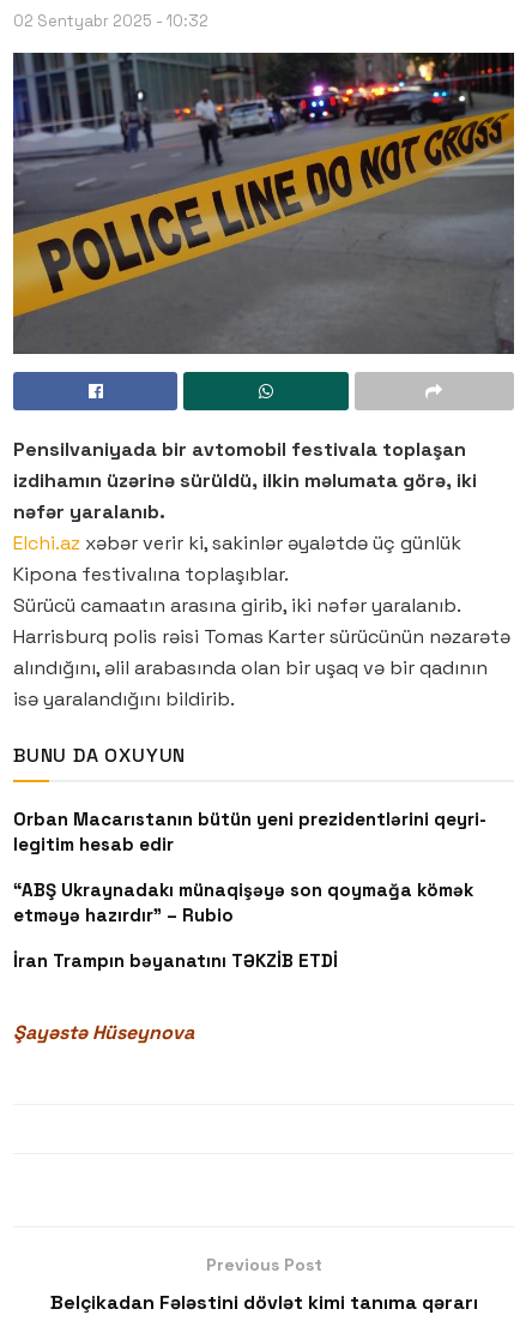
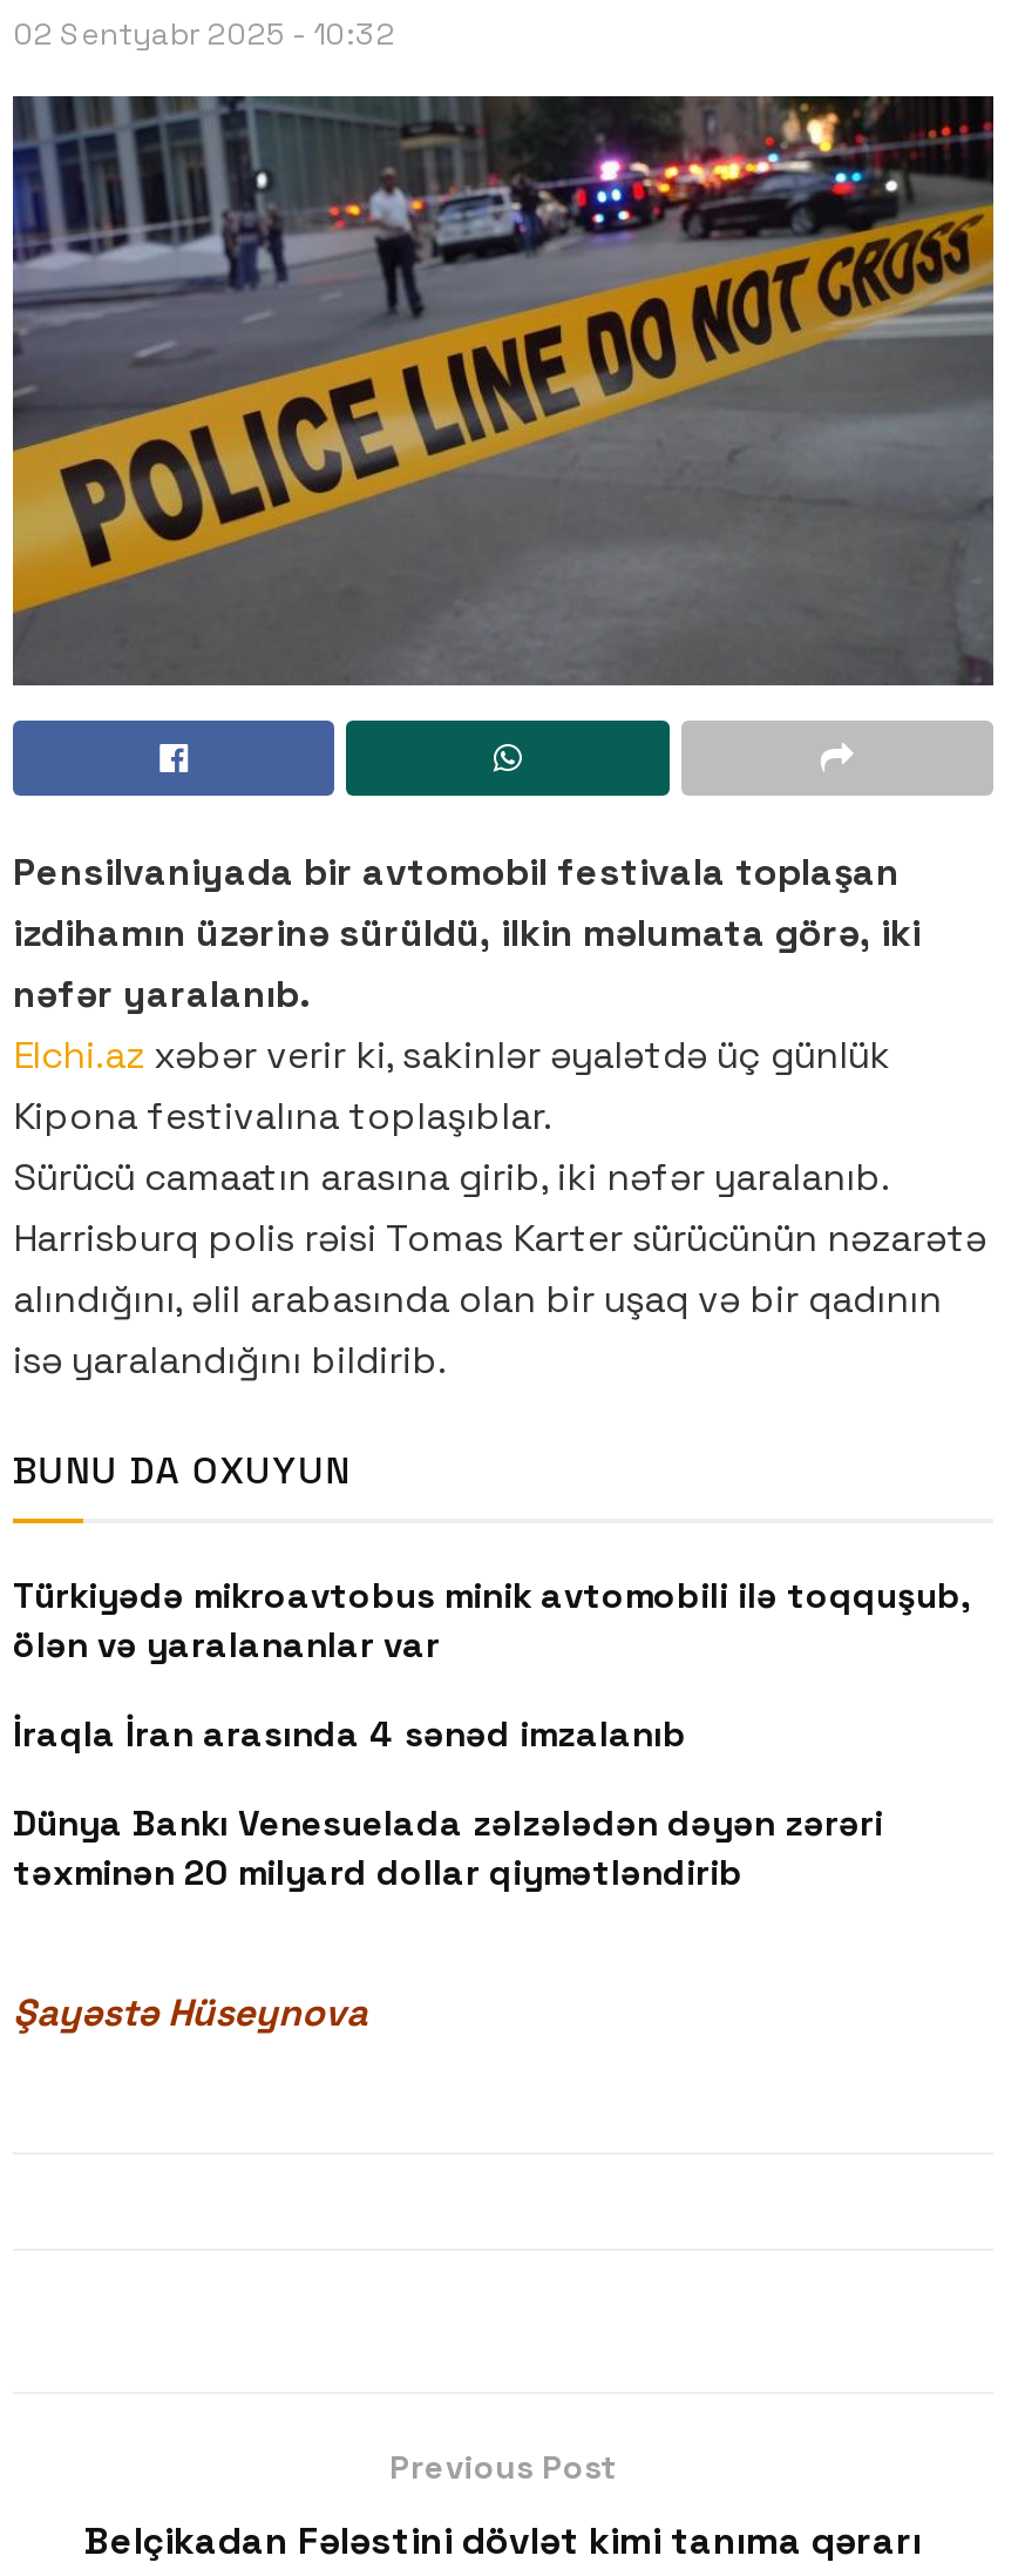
- Orban Macarıstanın bütün yeni prezidentlərini qeyri-
- legitim hesab edir
+ Türkiyədə mikroavtobus minik avtomobili ilə toqquşub,
+ ölən və yaralananlar var

- “ABŞ Ukraynadakı münaqişəyə son qoymağa kömək
- etməyə hazırdır” – Rubio
+ İraqla İran arasında 4 sənəd imzalanıb

- İran Trampın bəyanatını TƏKZİB ETDİ
+ Dünya Bankı Venesuelada zəlzələdən dəyən zərəri
+ təxminən 20 milyard dollar qiymətləndirib
